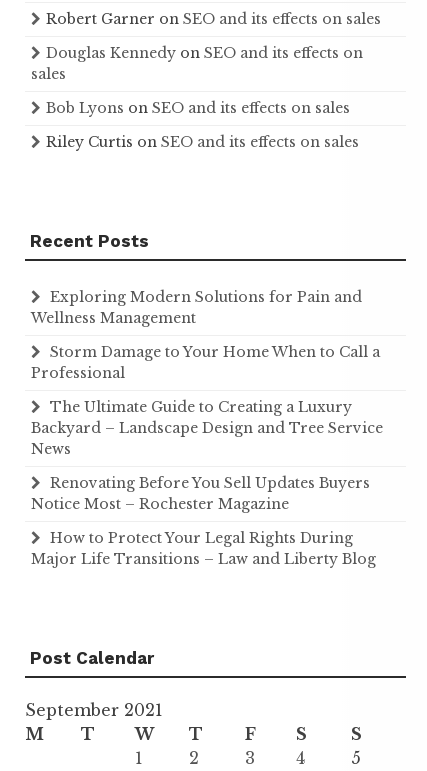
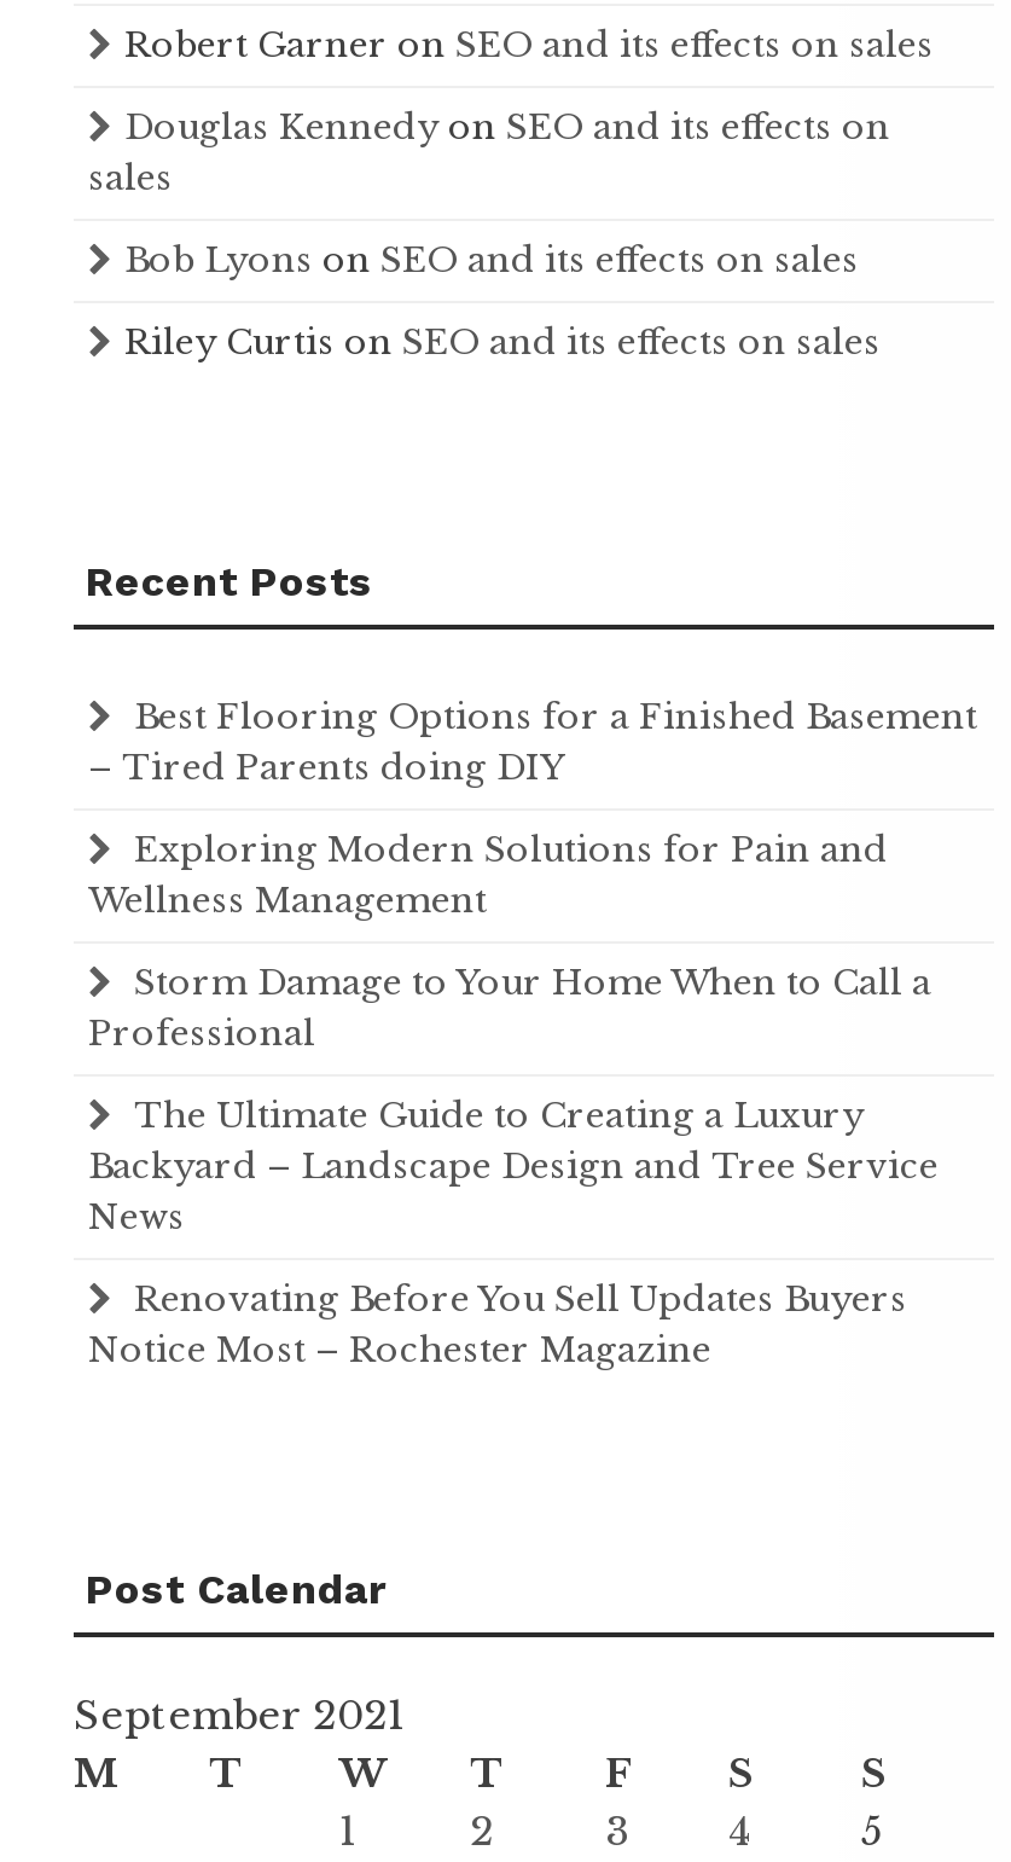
+ Best Flooring Options for a Finished Basement
+ – Tired Parents doing DIY

moved down: Exploring Modern Solutions for Pain and | Wellness Management | Storm Damage to Your Home When to Call a | ... | Renovating Before You Sell Updates Buyers | Notice Most – Rochester Magazine

- How to Protect Your Legal Rights During
- Major Life Transitions – Law and Liberty Blog
